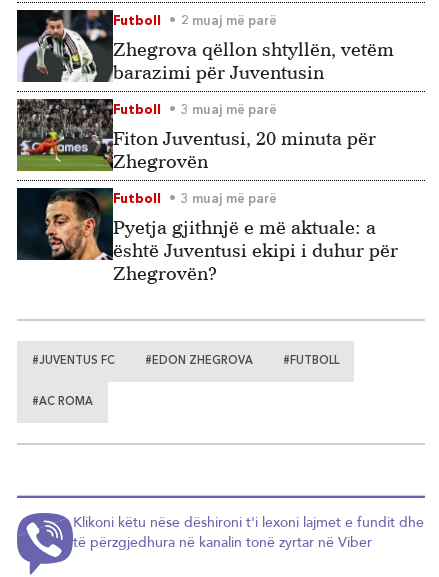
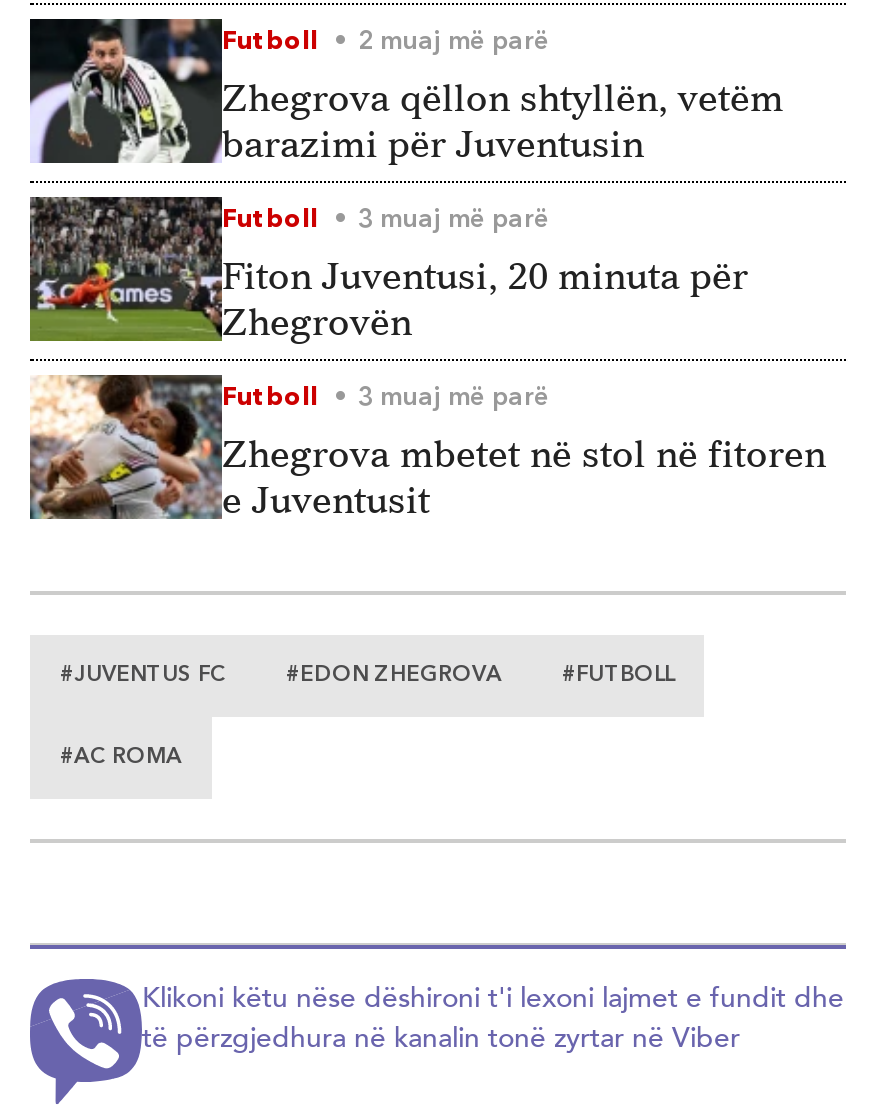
- [image]
- Pyetja gjithnjë e më aktuale: a
- është Juventusi ekipi i duhur për
- Zhegrovën?
+ [image]
+ Zhegrova mbetet në stol në fitoren
+ e Juventusit
